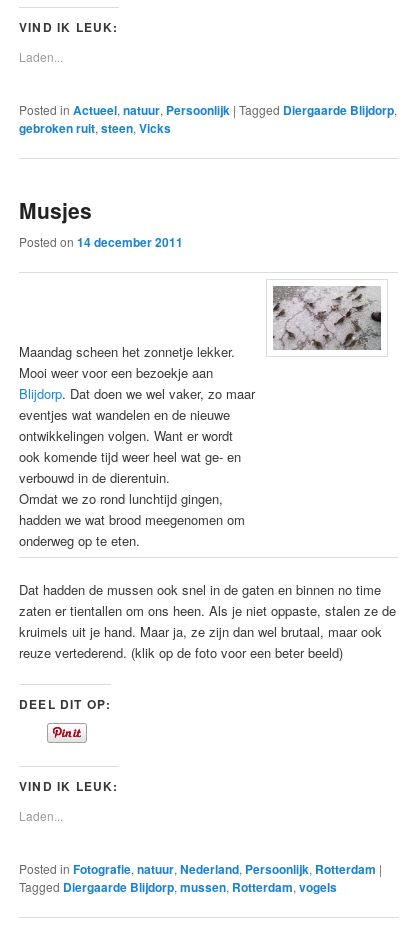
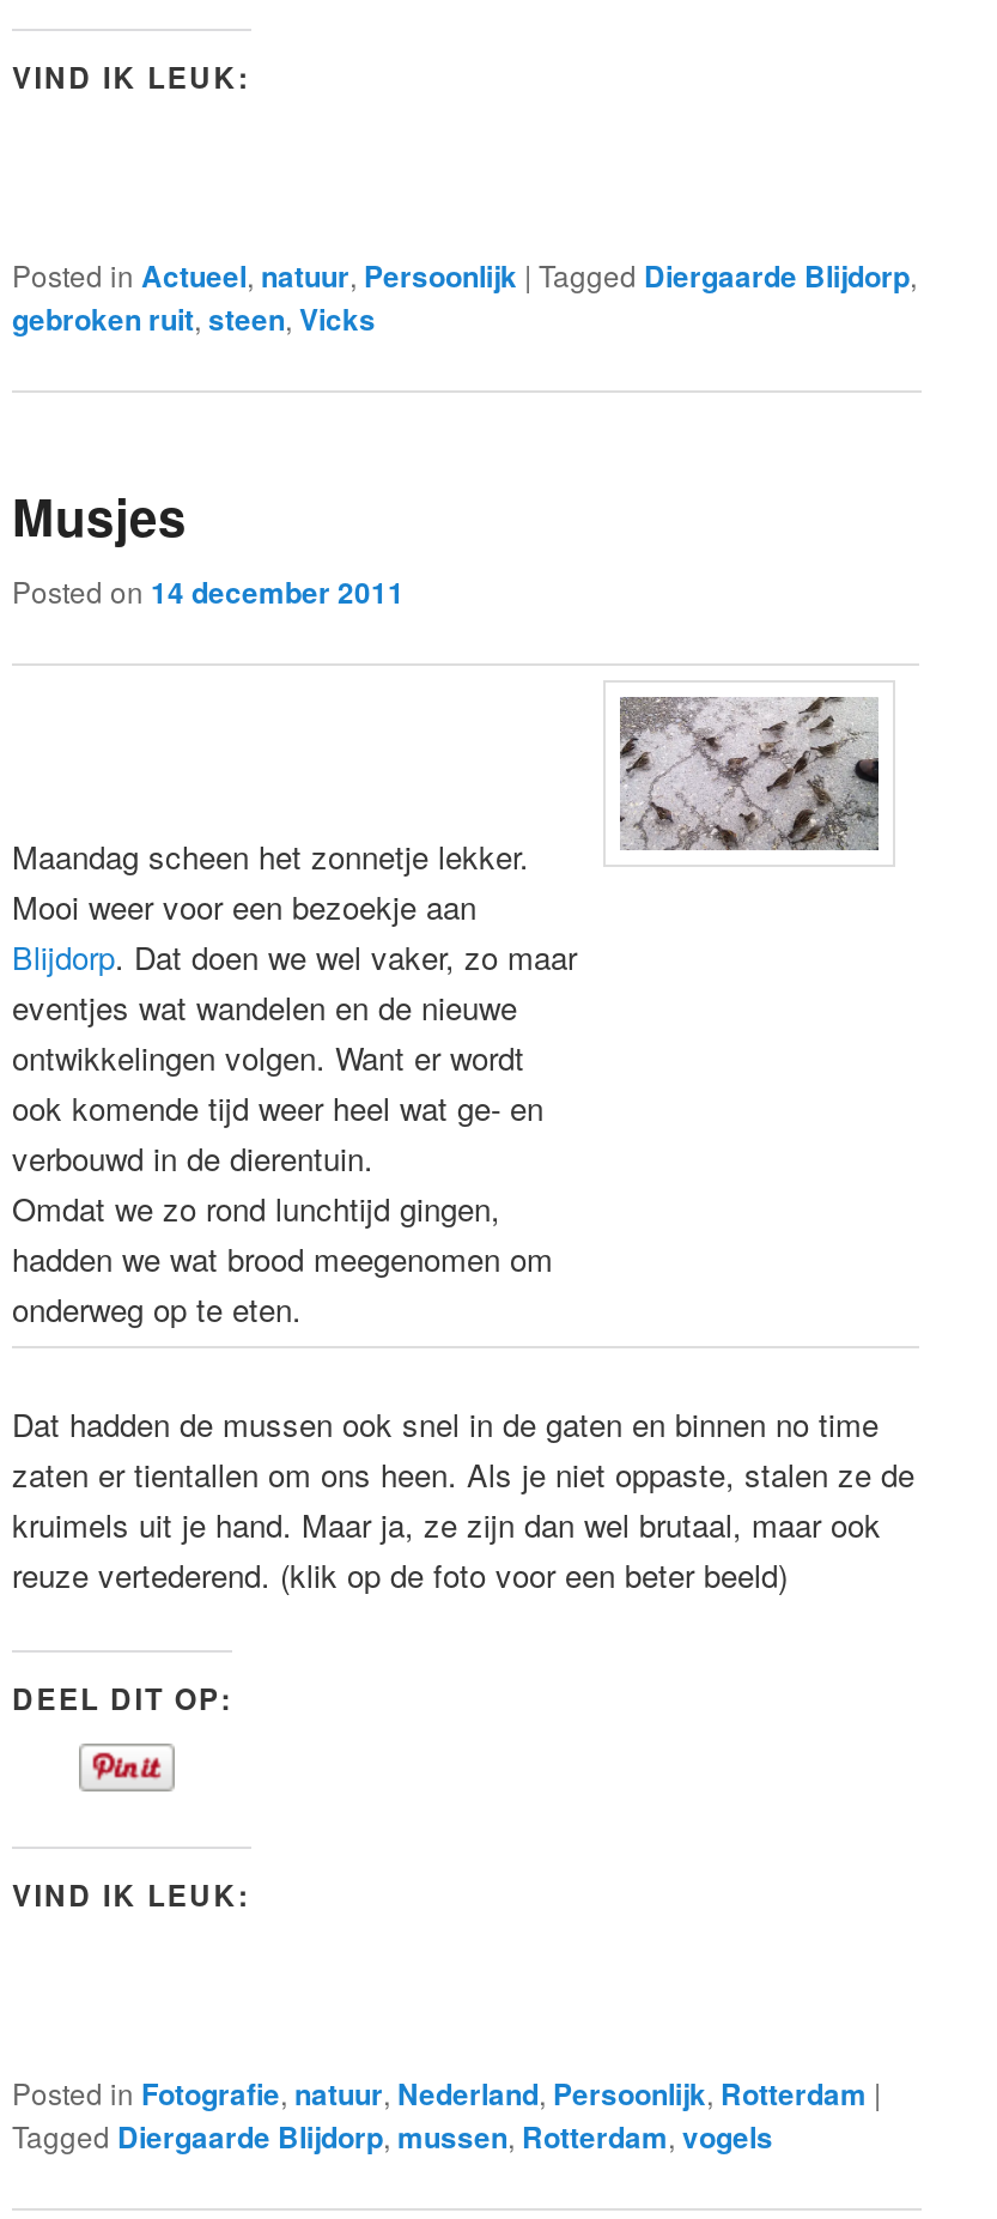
- Laden...

- Laden...
